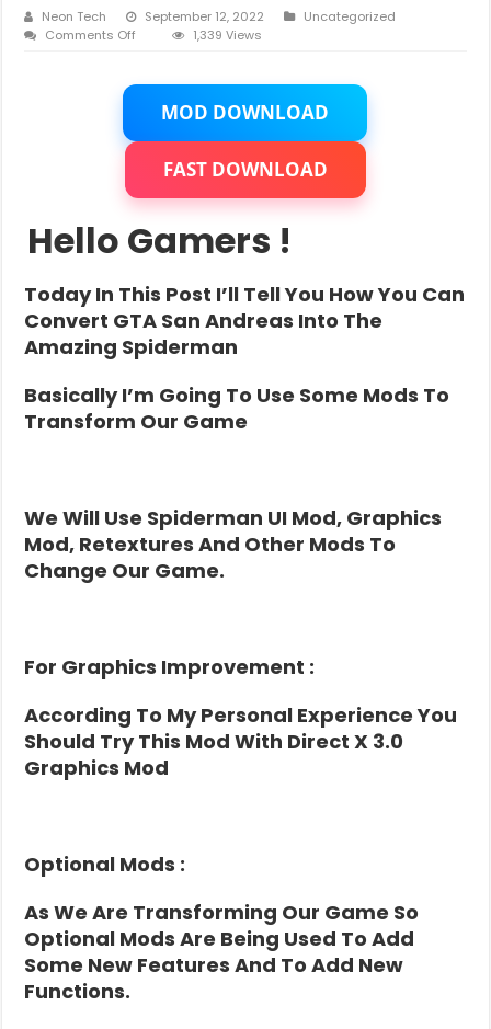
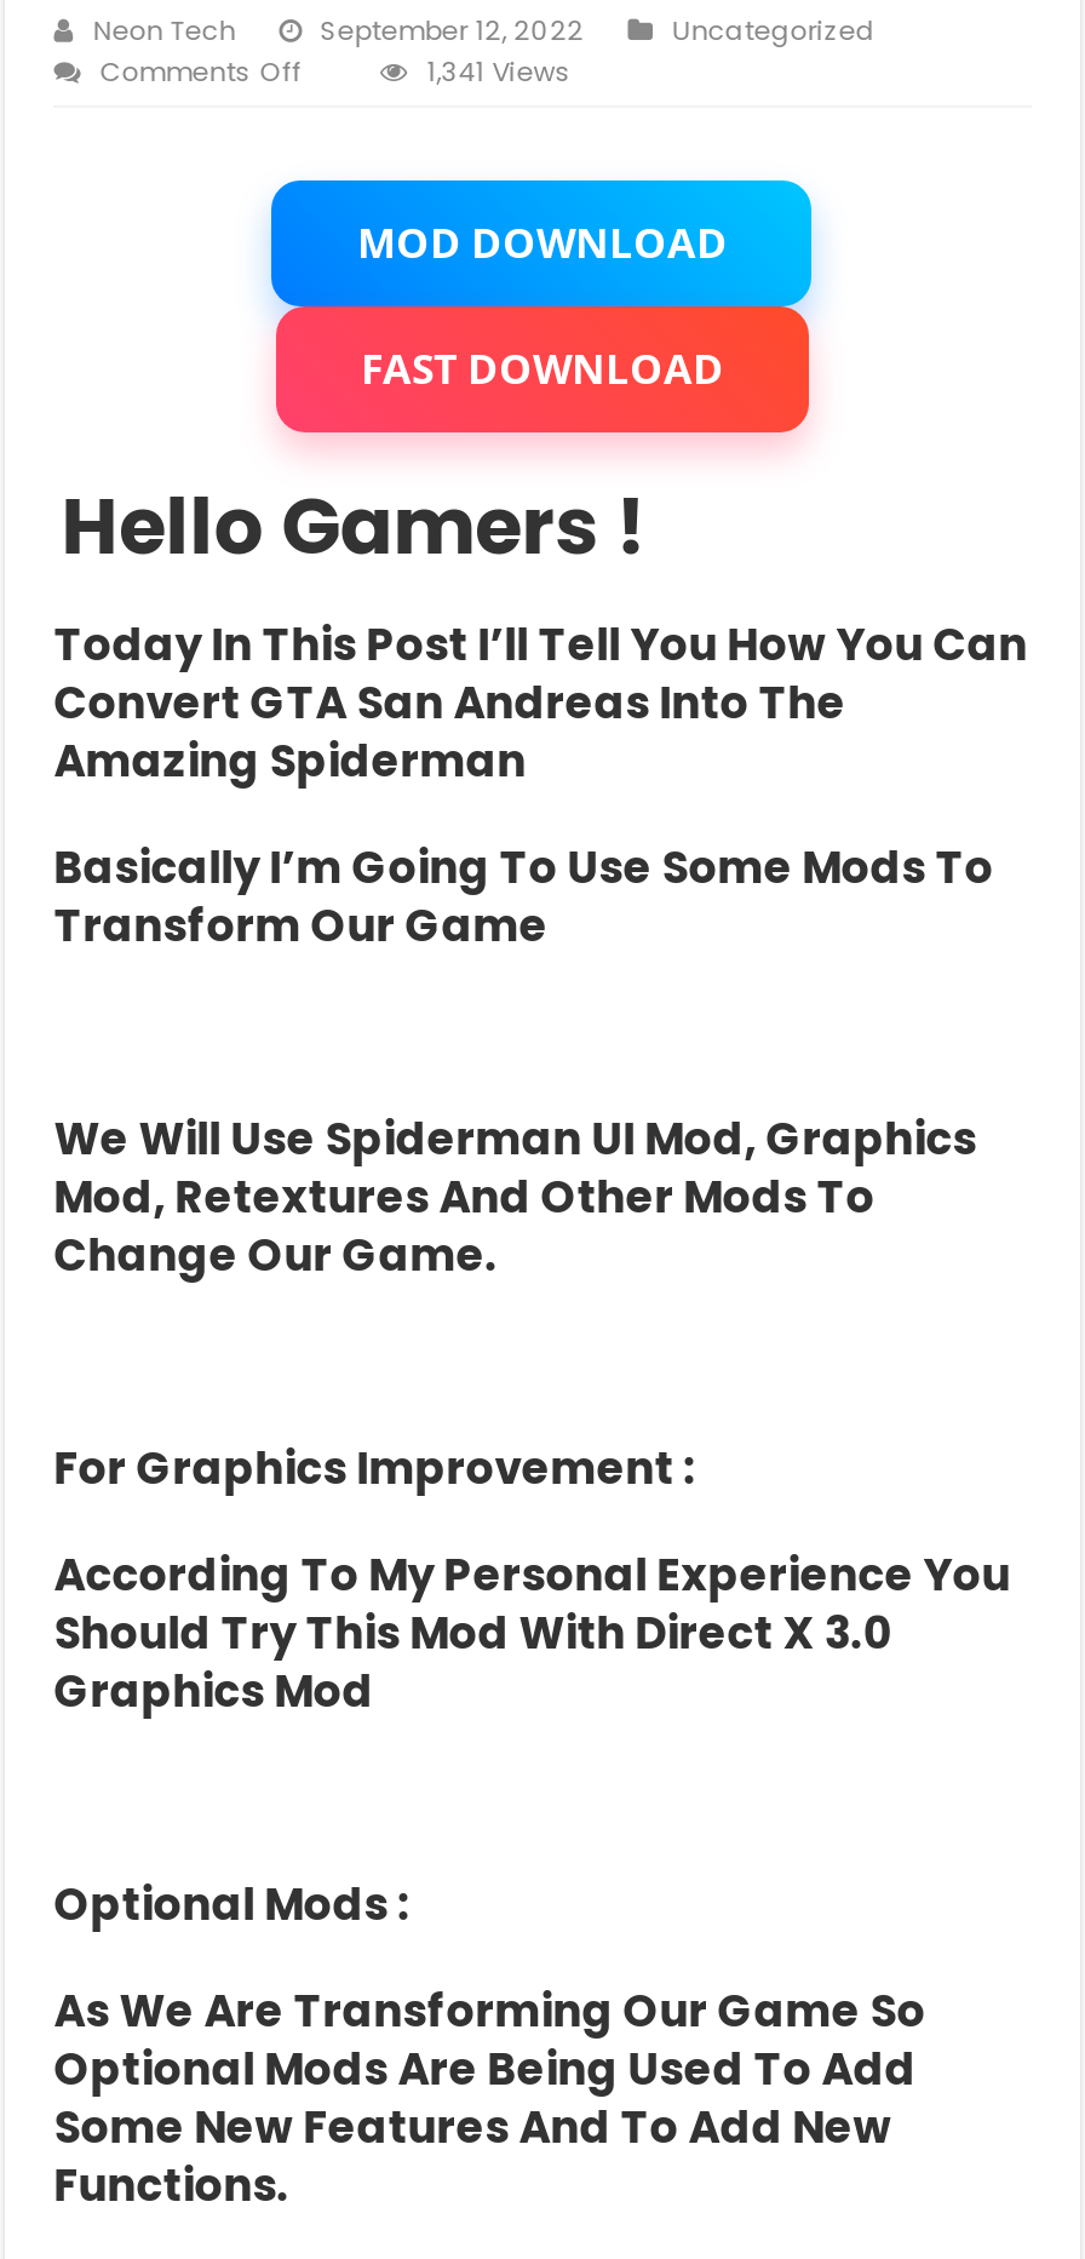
- 1,339 Views
+ 1,341 Views
